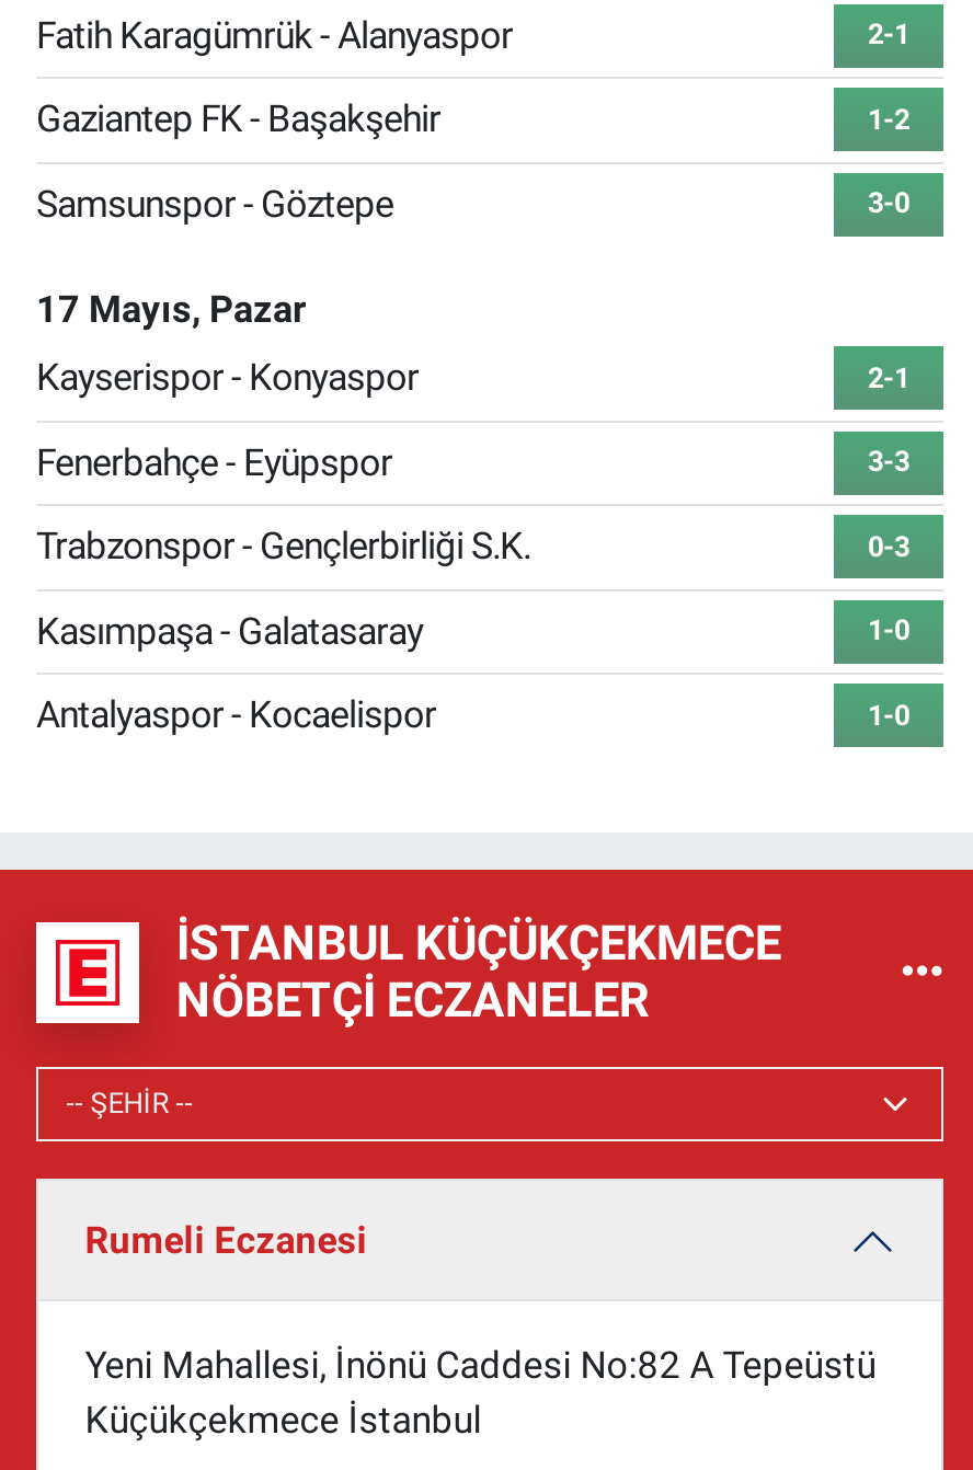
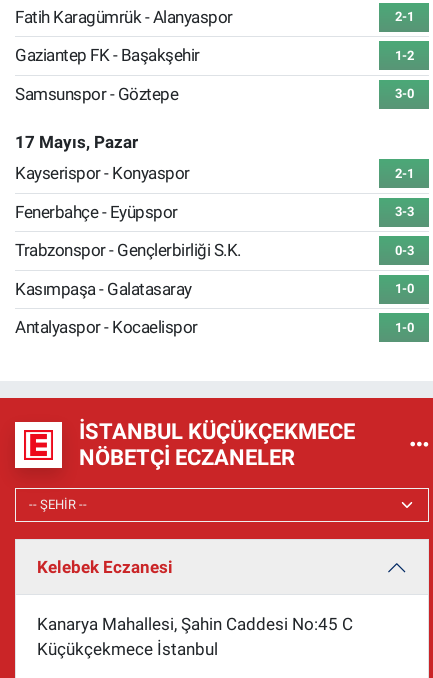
- Rumeli Eczanesi
+ Kelebek Eczanesi

- Yeni Mahallesi, İnönü Caddesi No:82 A Tepeüstü
+ Kanarya Mahallesi, Şahin Caddesi No:45 C
